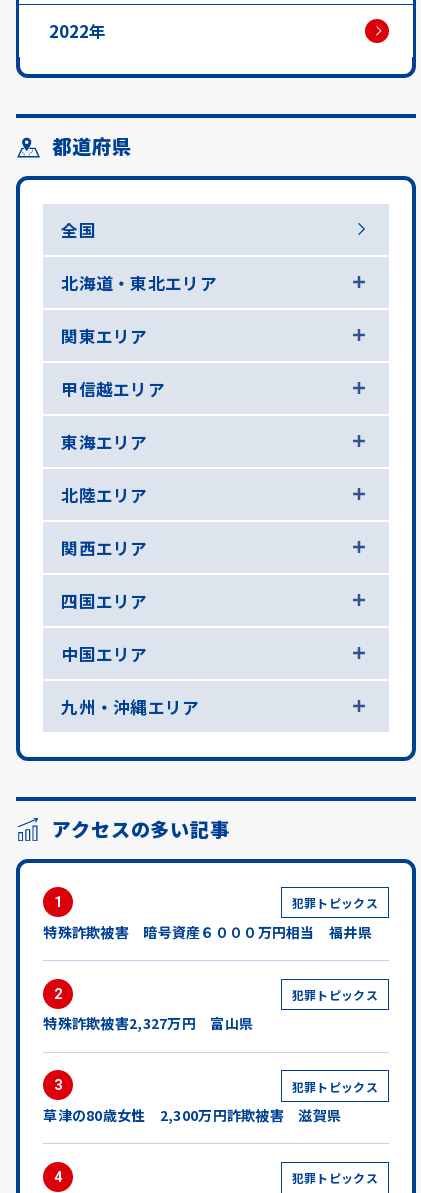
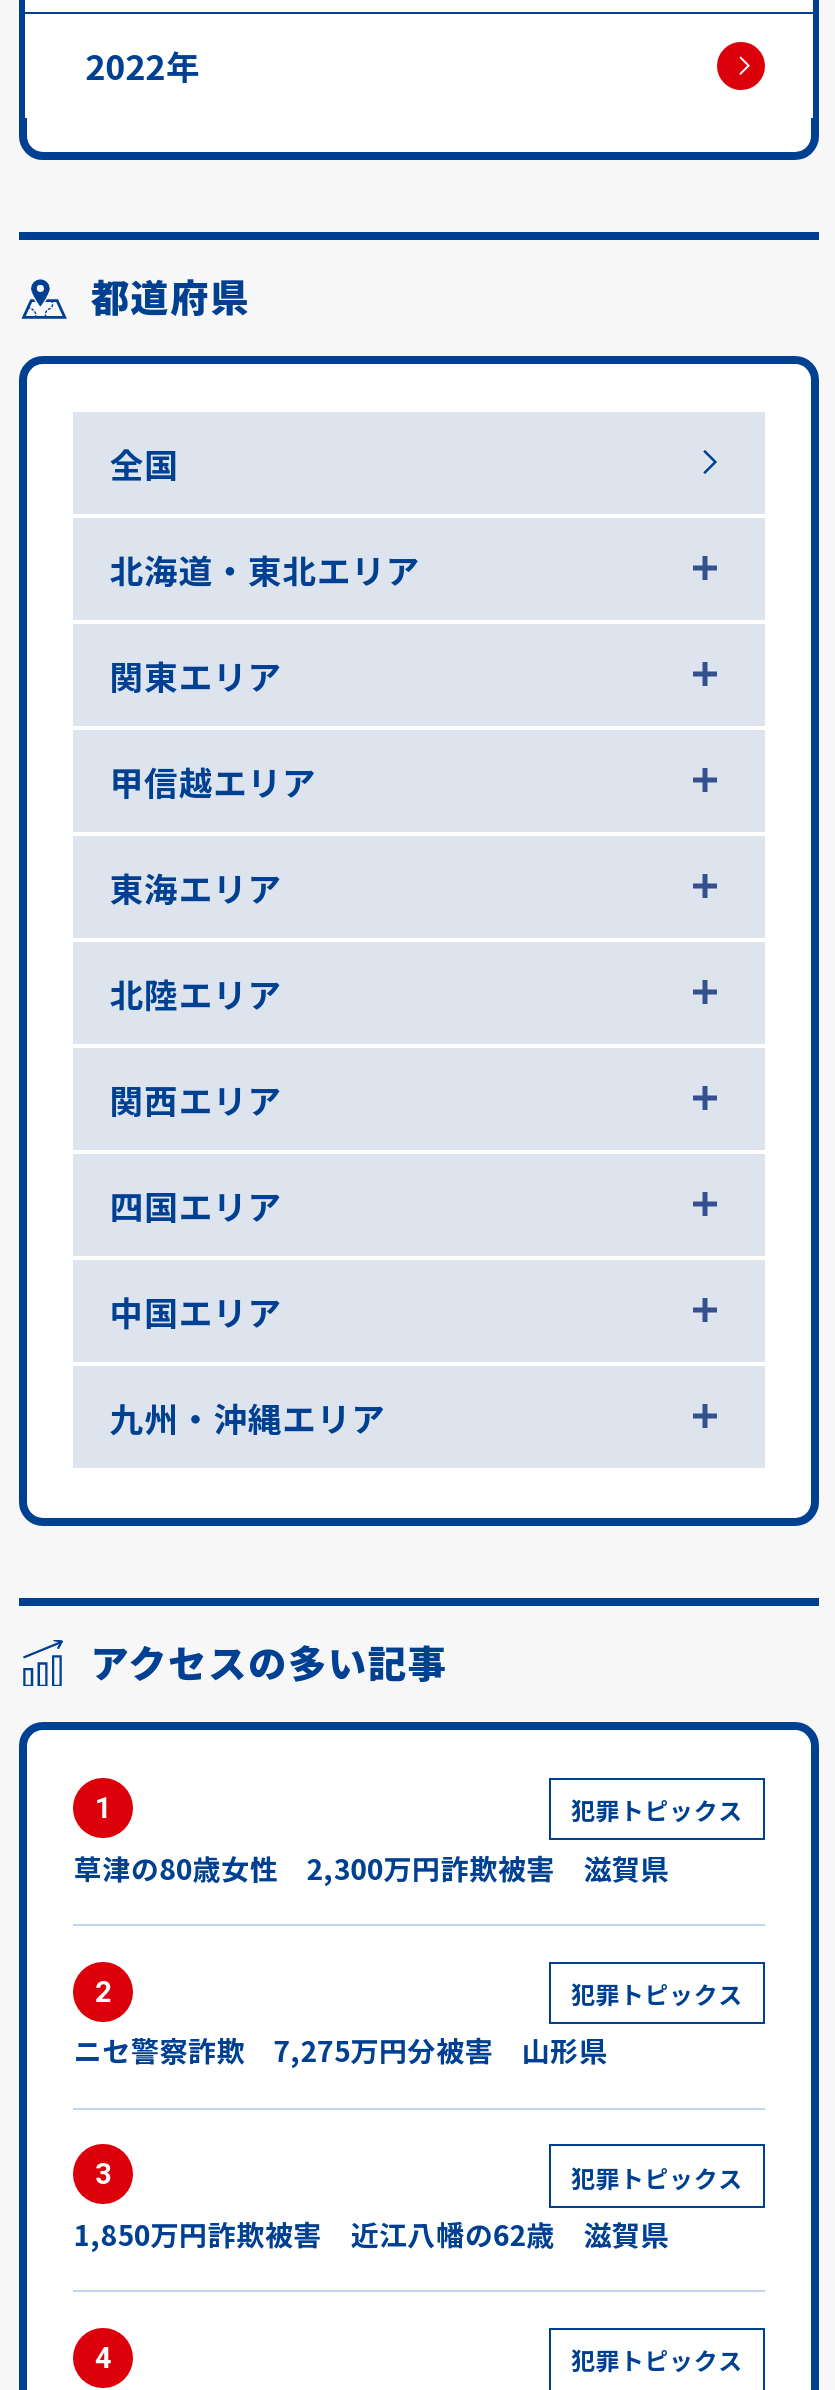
- 特殊詐欺被害 暗号資産６０００万円相当 福井県

- 特殊詐欺被害2,327万円 富山県
+ ニセ警察詐欺 7,275万円分被害 山形県

+ 1,850万円詐欺被害 近江八幡の62歳 滋賀県

moved up: 草津の80歳女性 2,300万円詐欺被害 滋賀県
